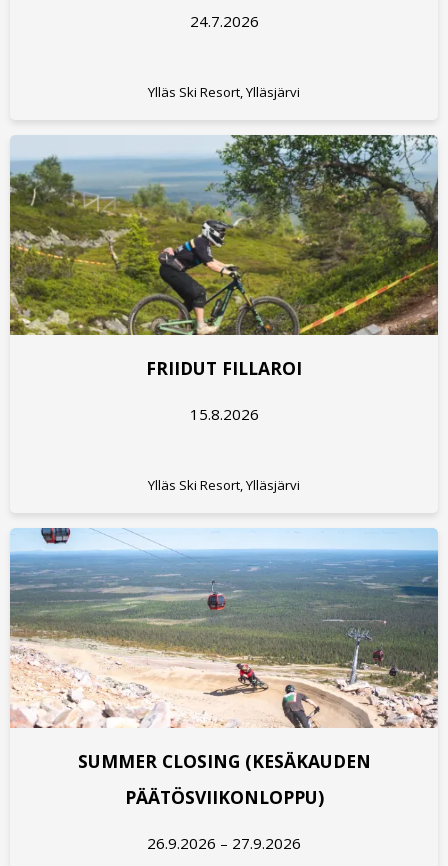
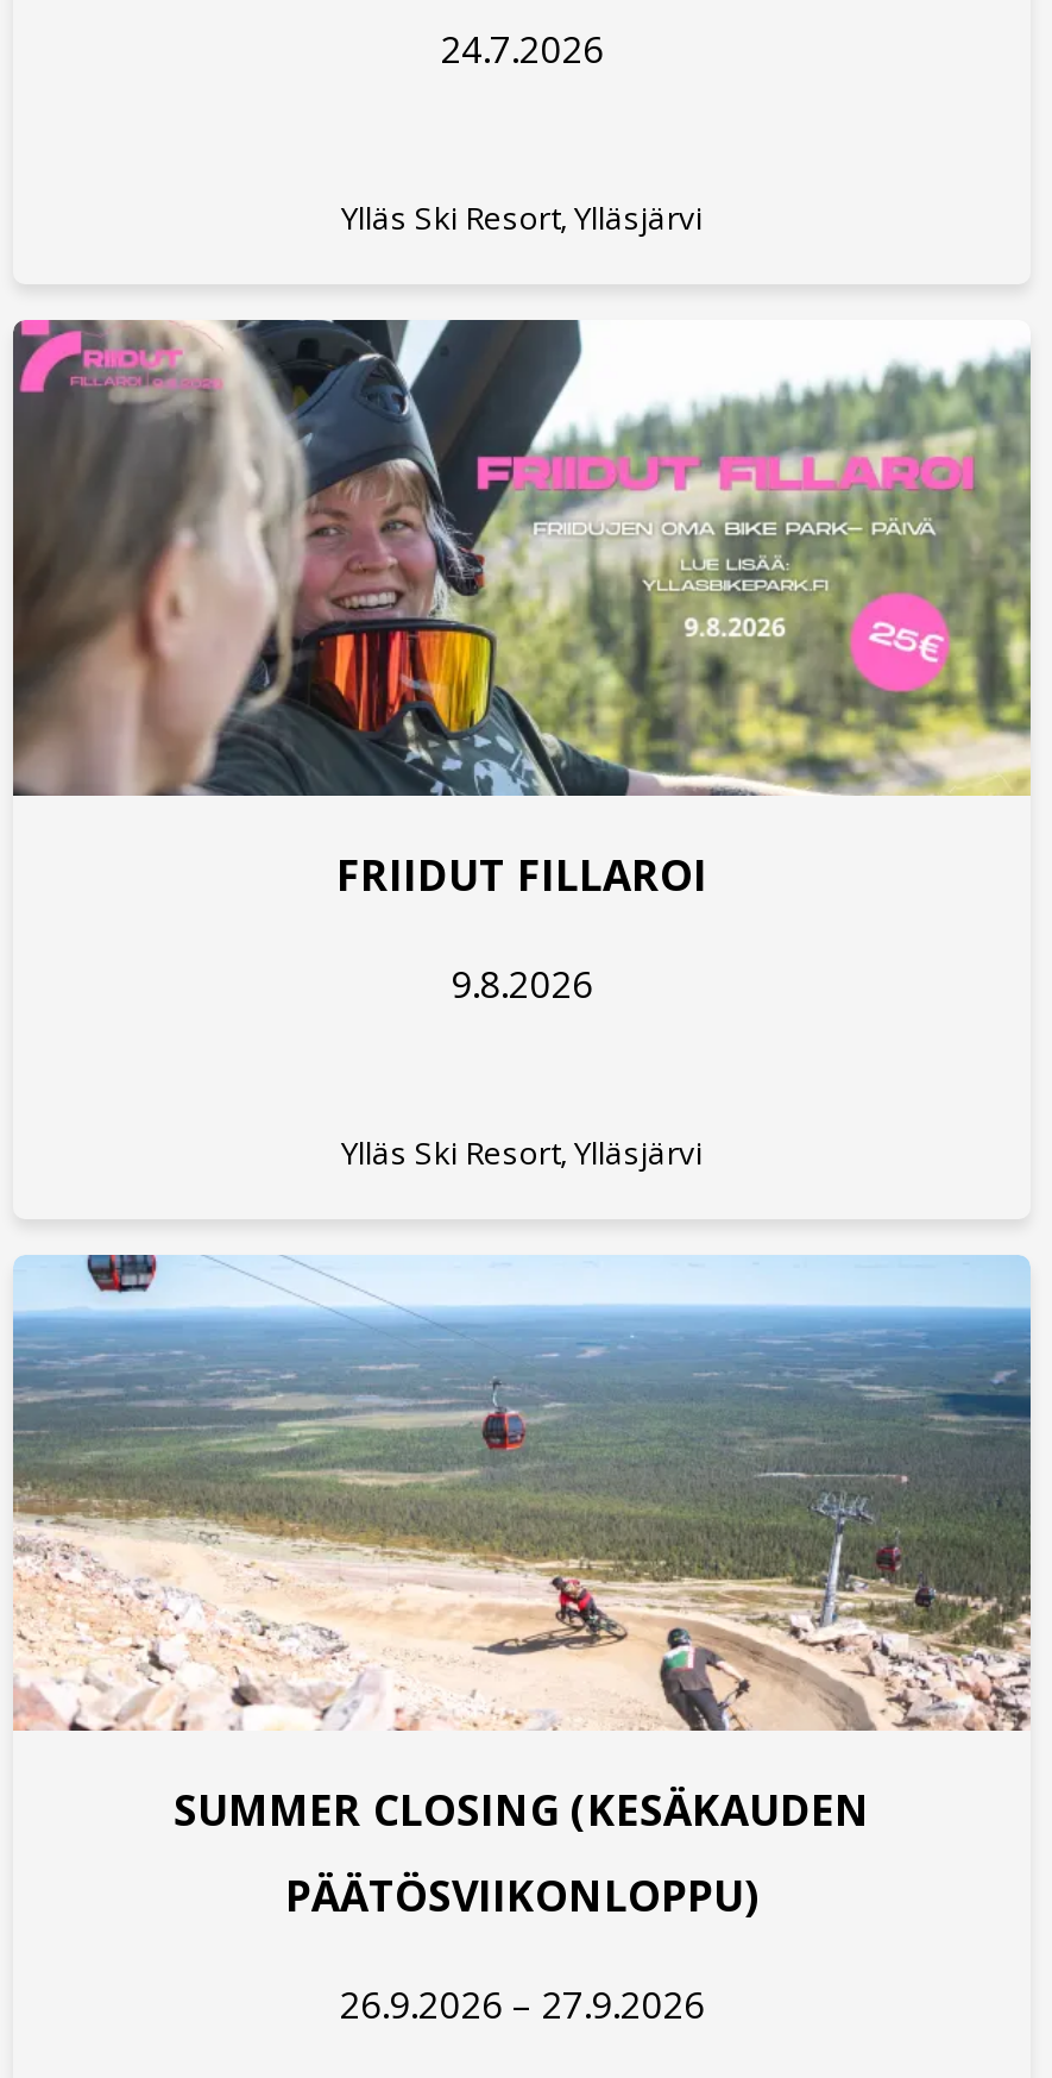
- [image]
+ [image]

- 15.8.2026
+ 9.8.2026
